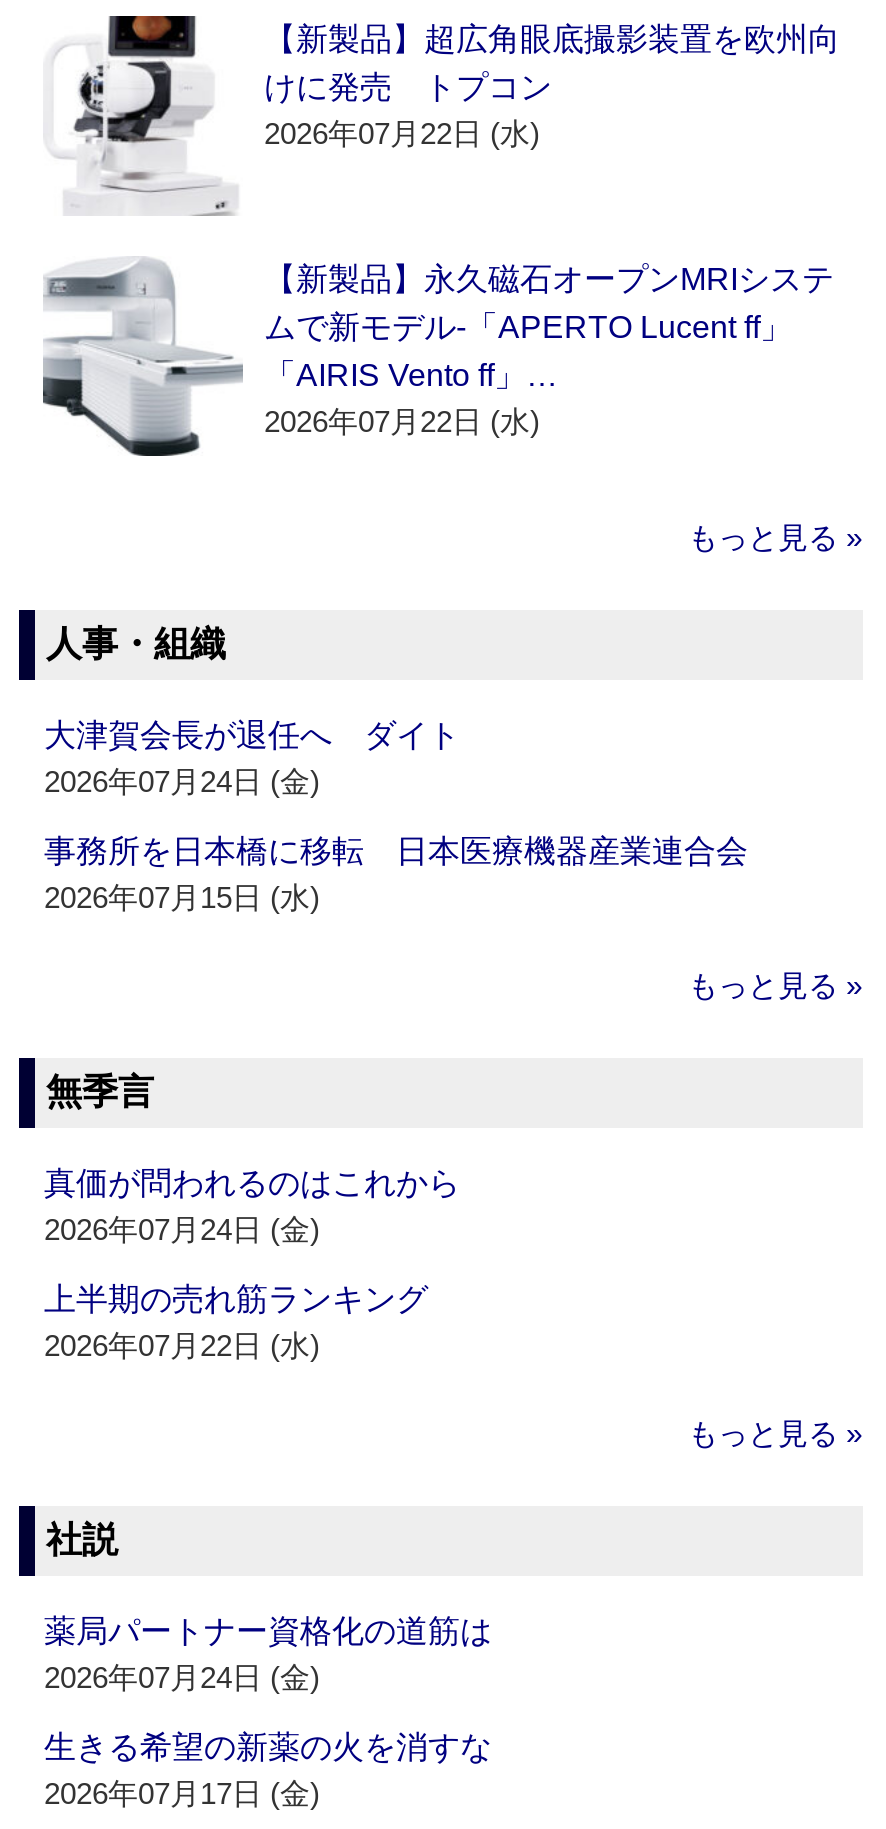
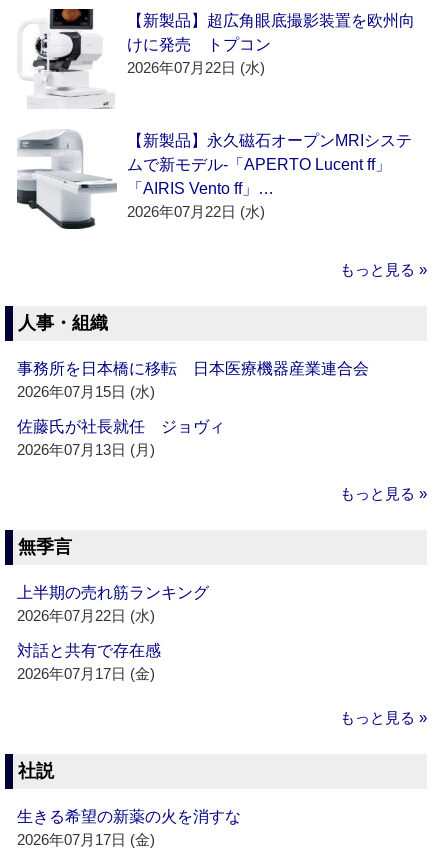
- 大津賀会長が退任へ ダイト
- 2026年07月24日 (金)

+ 佐藤氏が社長就任 ジョヴィ
+ 2026年07月13日 (月)

- 真価が問われるのはこれから
- 2026年07月24日 (金)

+ 対話と共有で存在感
+ 2026年07月17日 (金)

- 薬局パートナー資格化の道筋は
- 2026年07月24日 (金)
